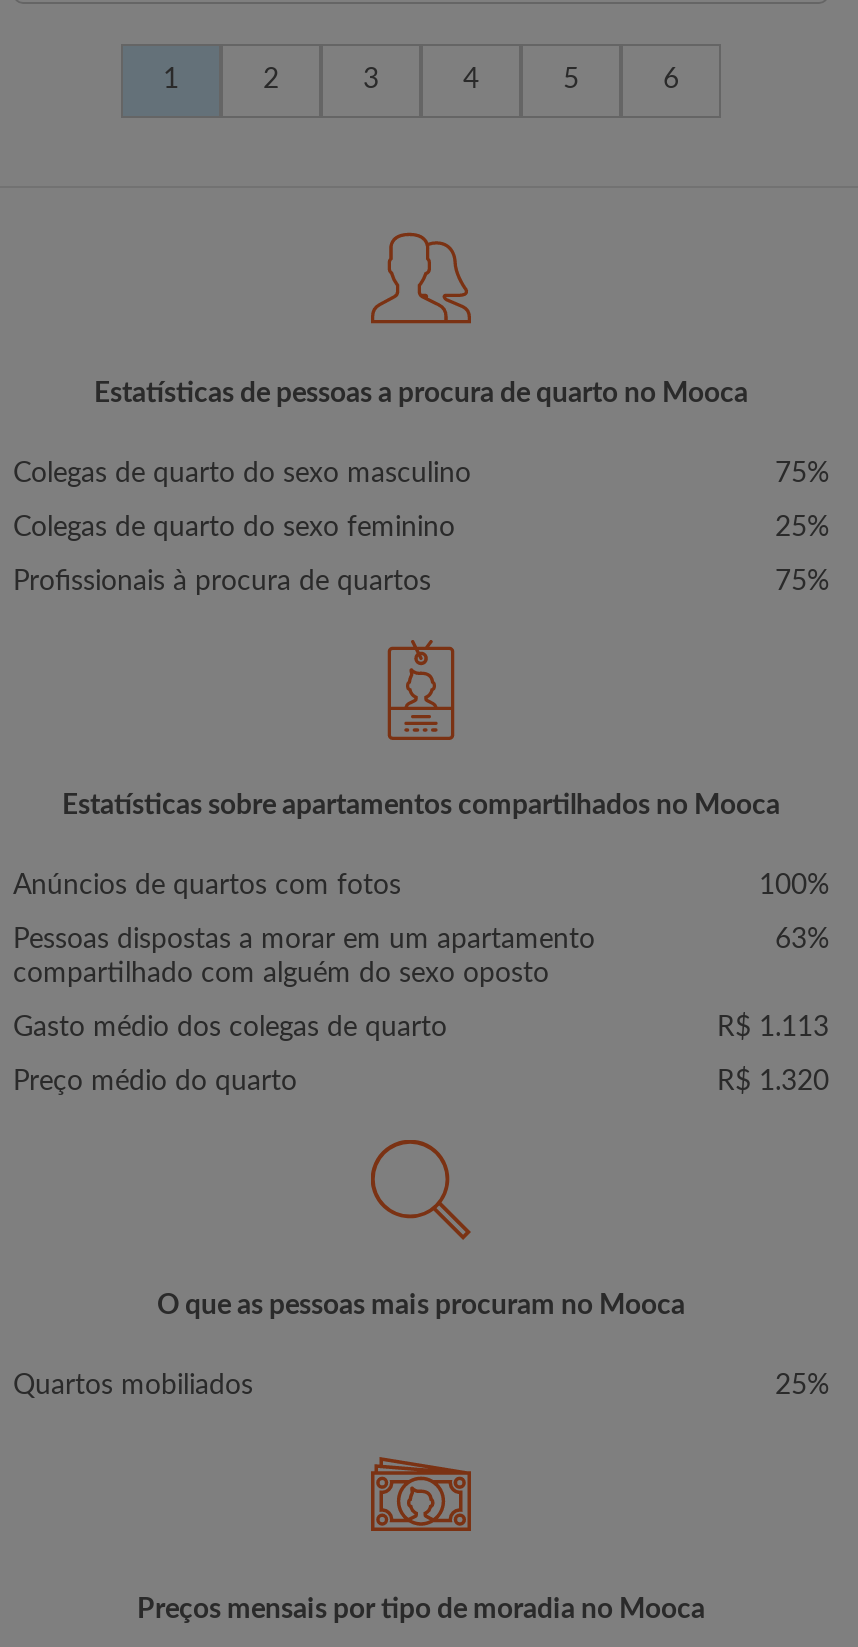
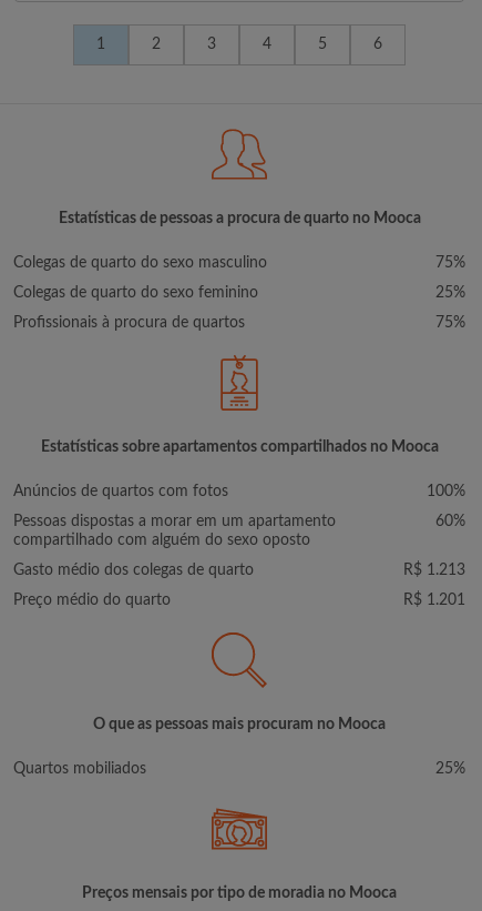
- 63%
+ 60%

- R$ 1.113
+ R$ 1.213

- R$ 1.320
+ R$ 1.201
